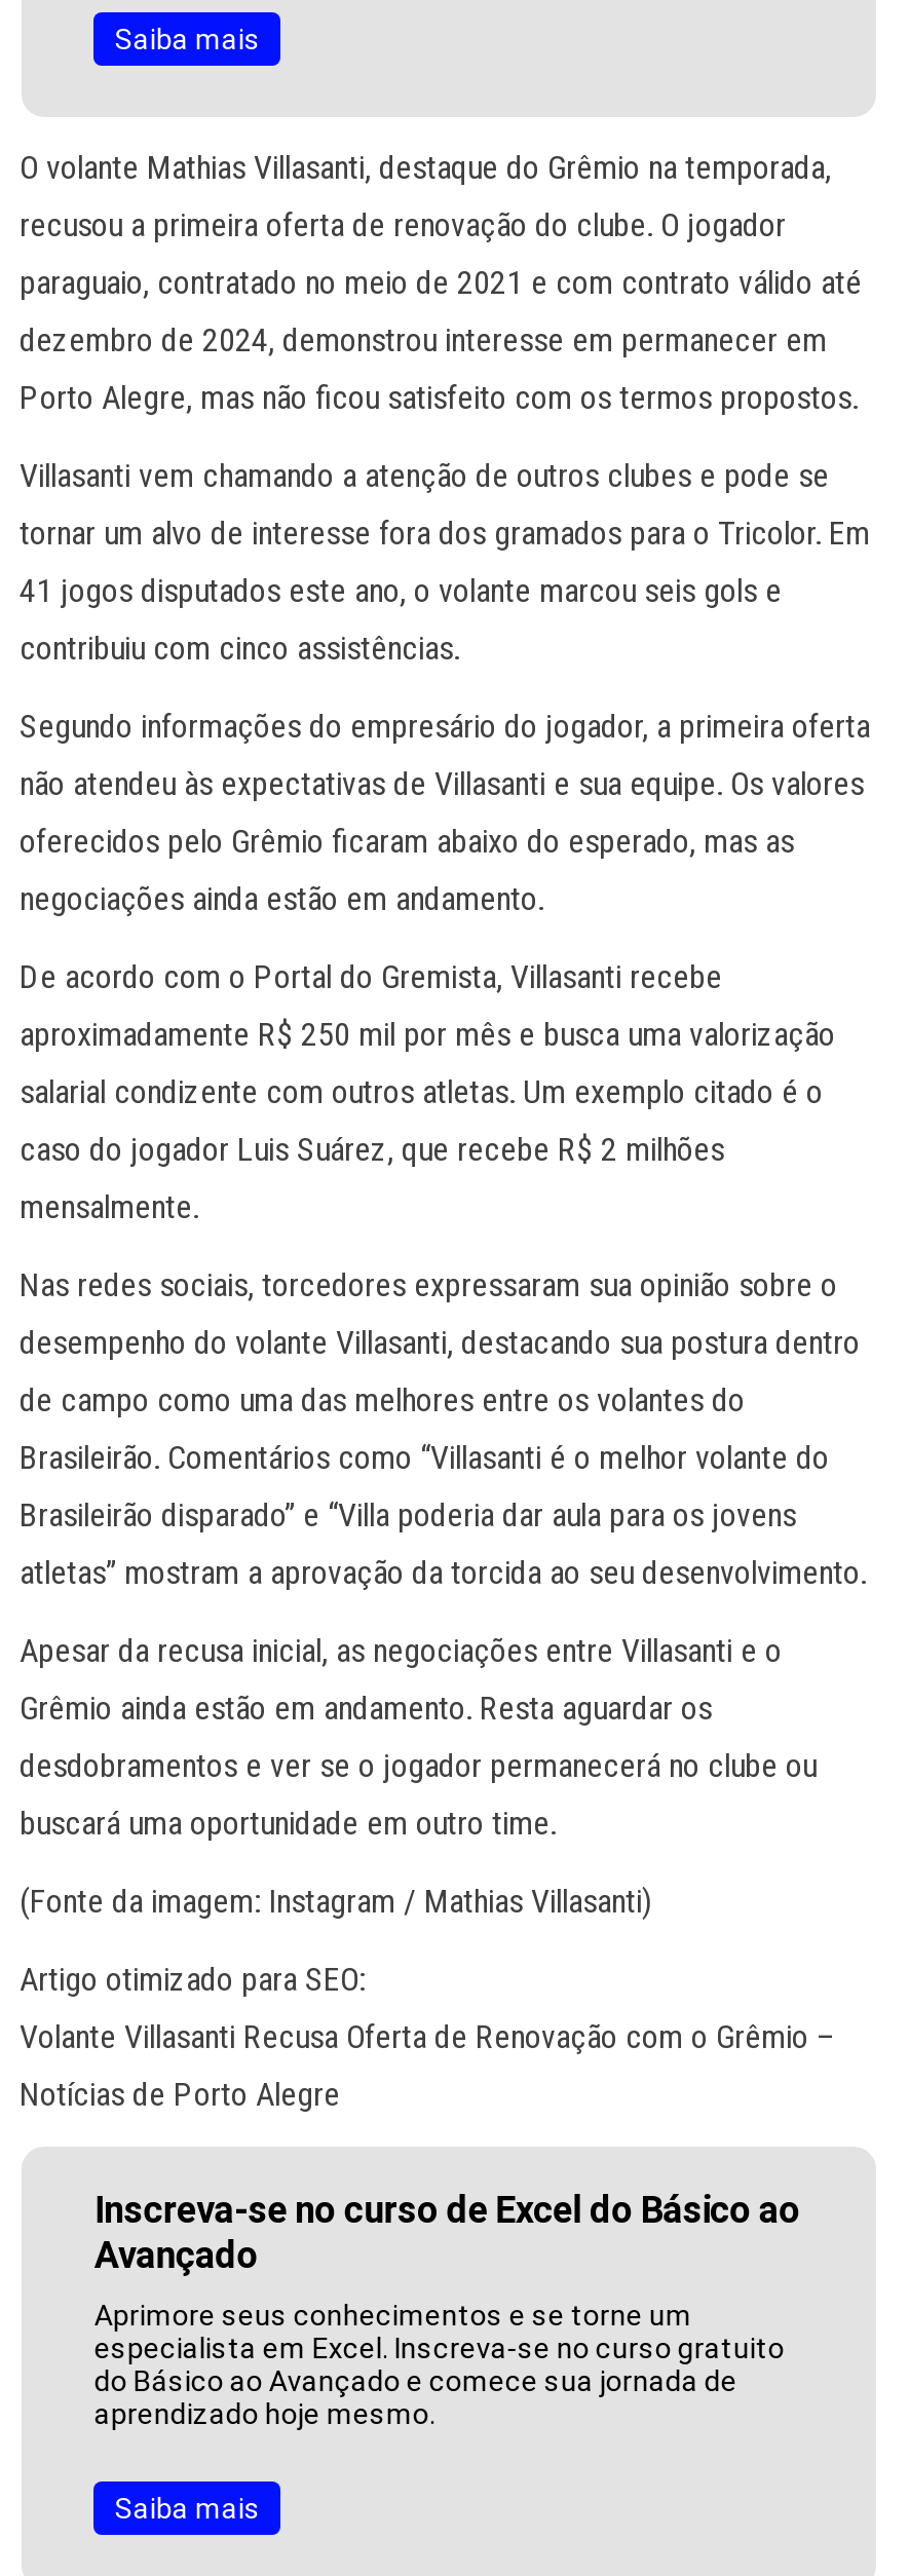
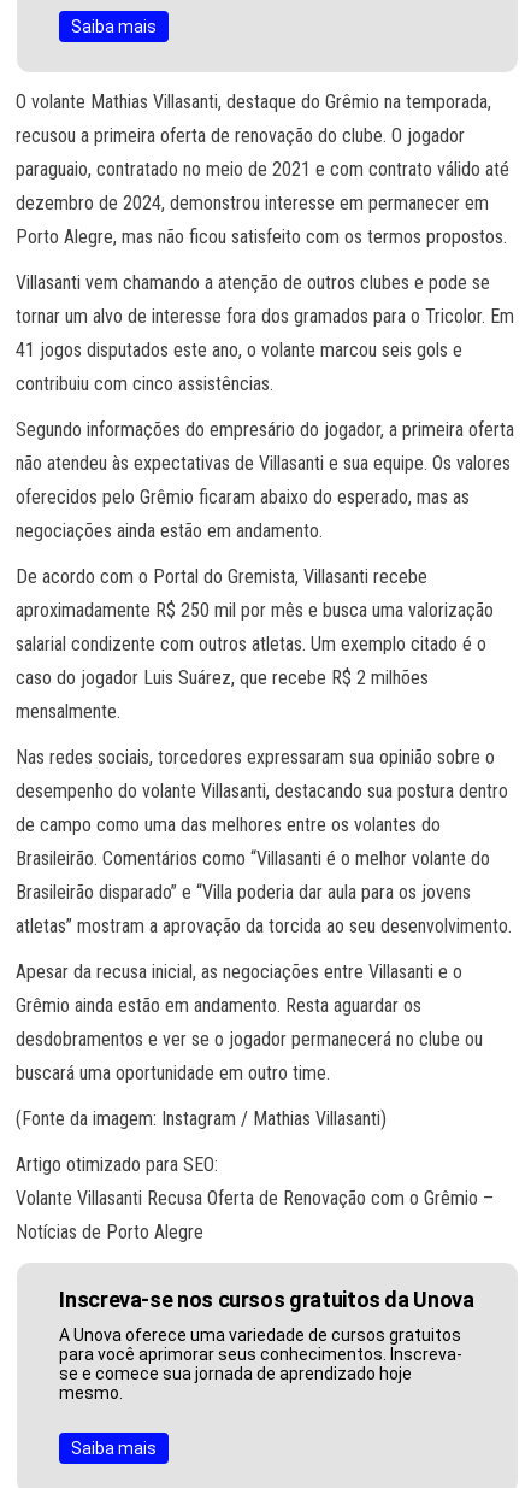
- Inscreva-se no curso de Excel do Básico ao
- Avançado
+ Inscreva-se nos cursos gratuitos da Unova

- Aprimore seus conhecimentos e se torne um
- especialista em Excel. Inscreva-se no curso gratuito
- do Básico ao Avançado e comece sua jornada de
- aprendizado hoje mesmo.
+ A Unova oferece uma variedade de cursos gratuitos
+ para você aprimorar seus conhecimentos. Inscreva-
+ se e comece sua jornada de aprendizado hoje
+ mesmo.
